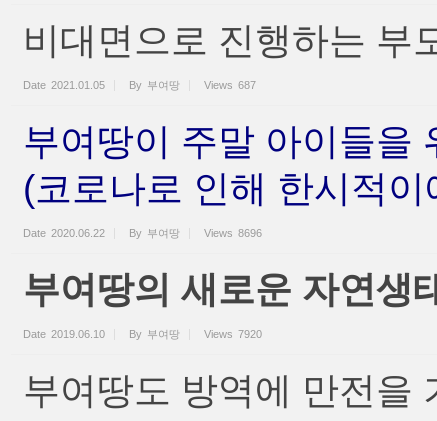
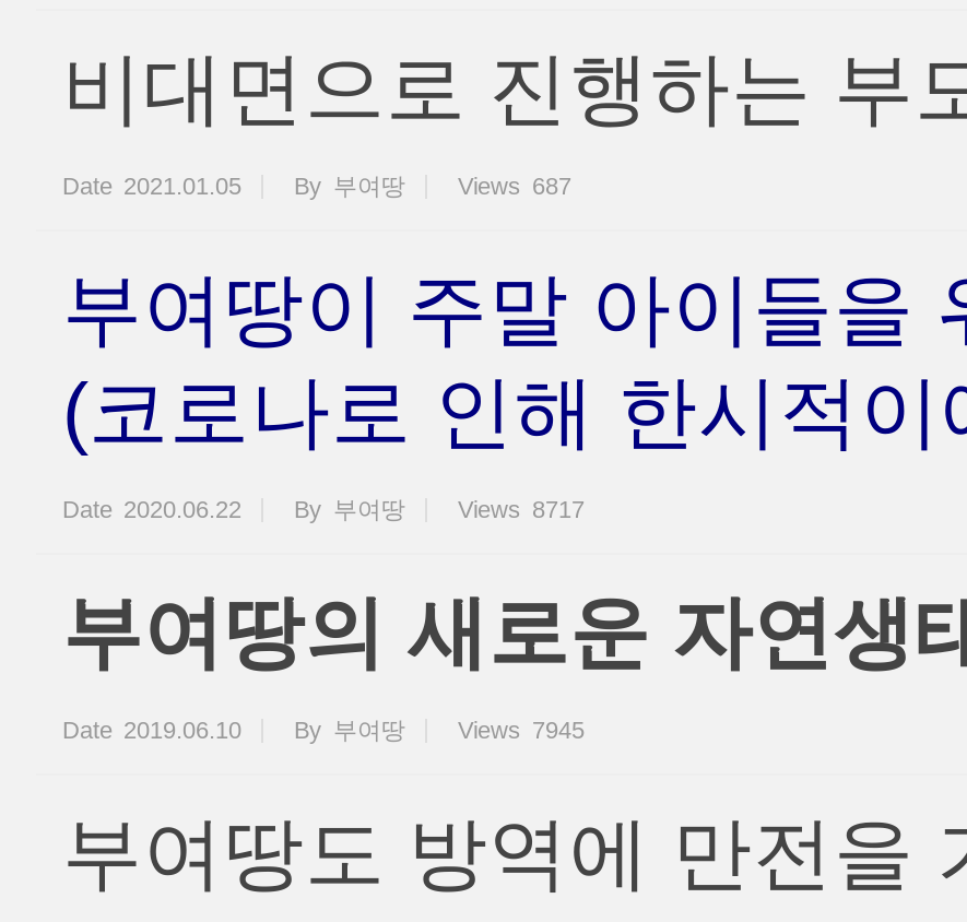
- Date 2020.06.22 By 부여땅 Views 8696
+ Date 2020.06.22 By 부여땅 Views 8717

- Date 2019.06.10 By 부여땅 Views 7920
+ Date 2019.06.10 By 부여땅 Views 7945
